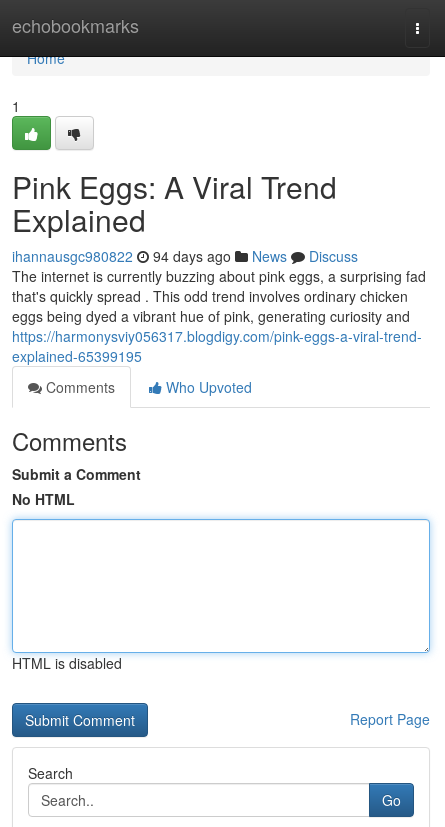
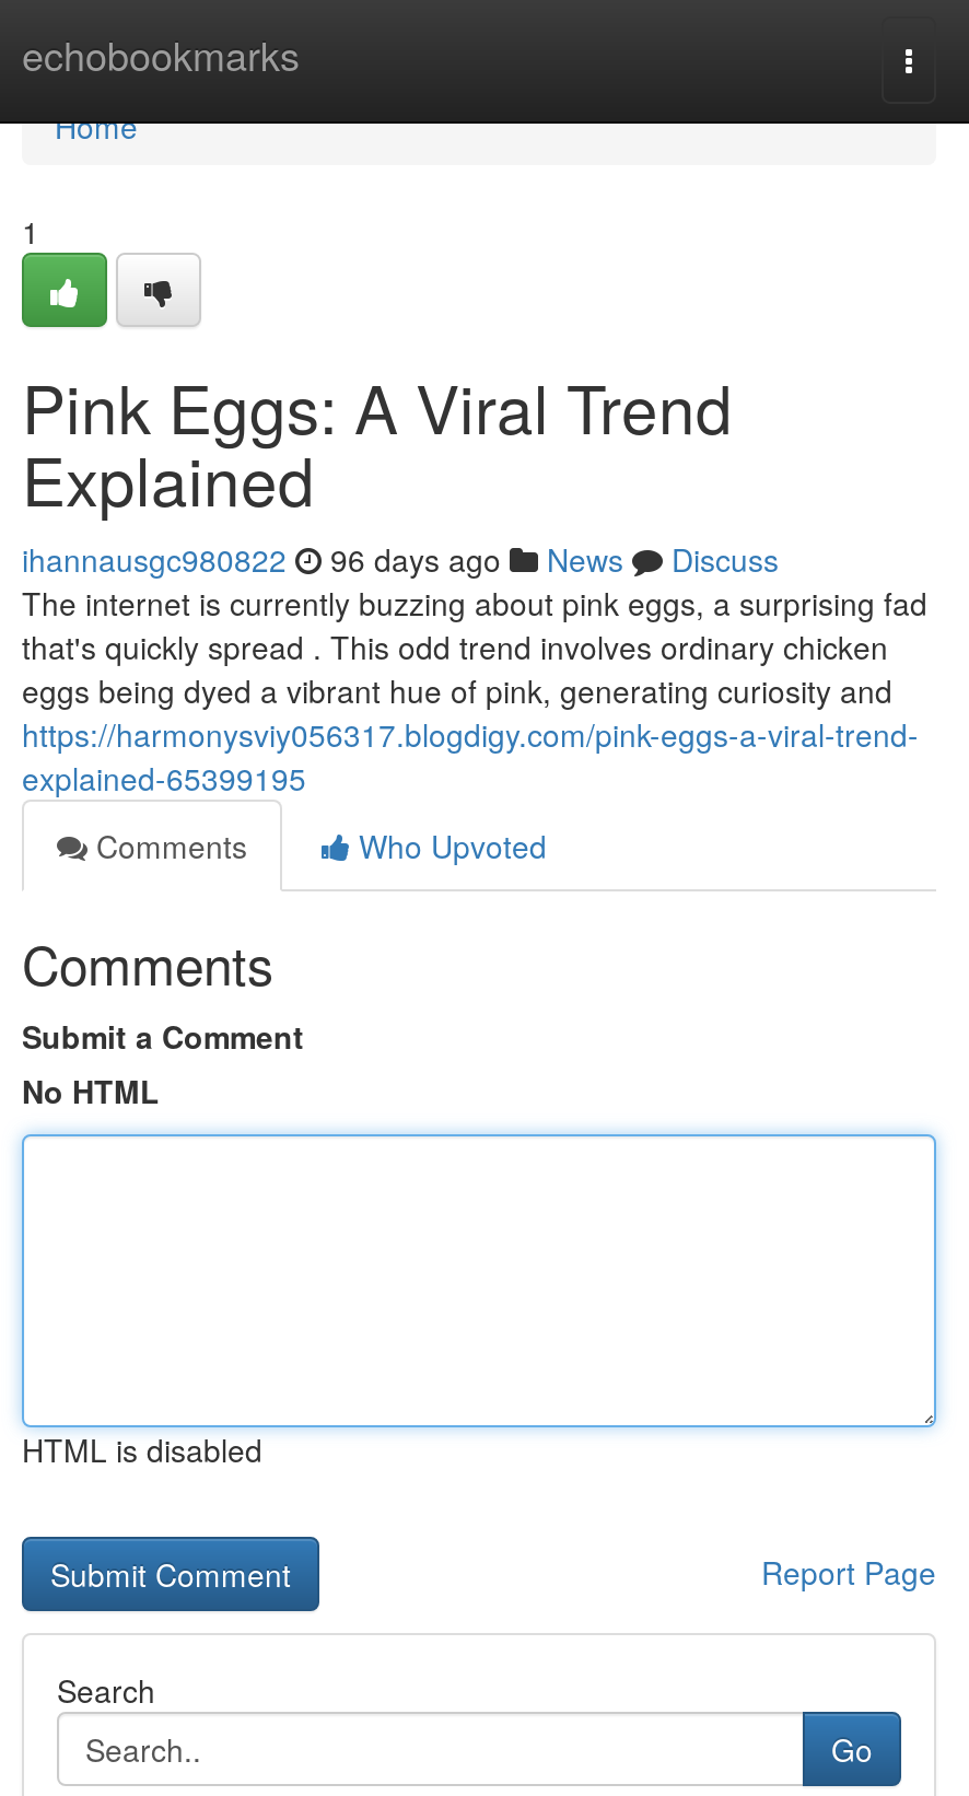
- ihannausgc980822 94 days ago News Discuss
+ ihannausgc980822 96 days ago News Discuss
